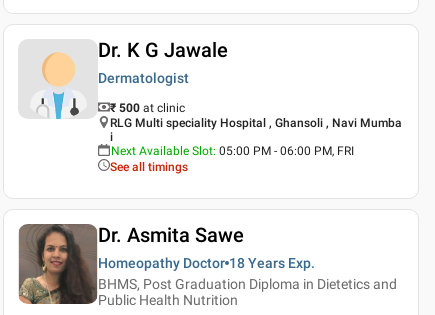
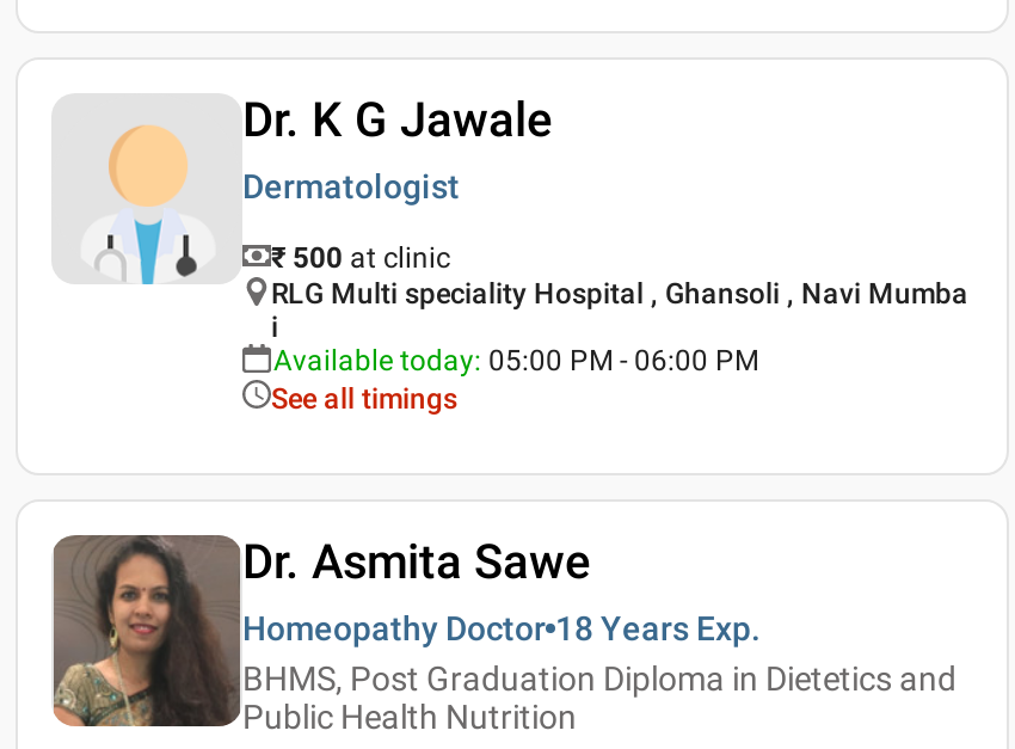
- Next Available Slot: 05:00 PM - 06:00 PM, FRI
+ Available today: 05:00 PM - 06:00 PM
